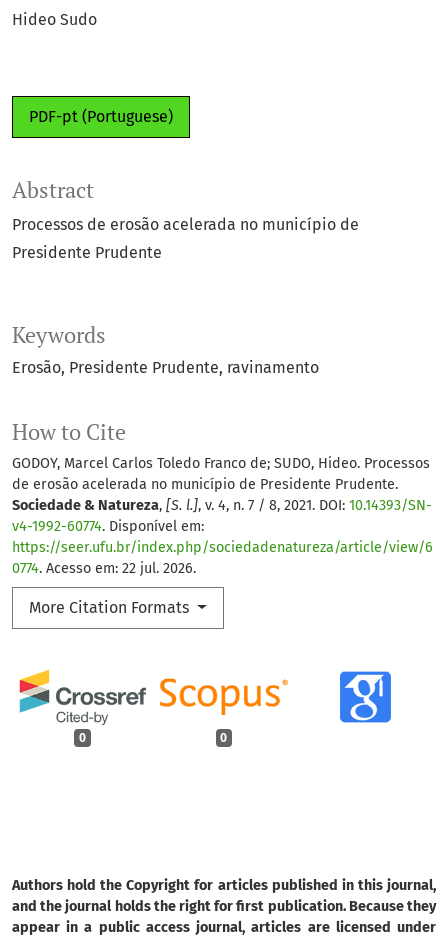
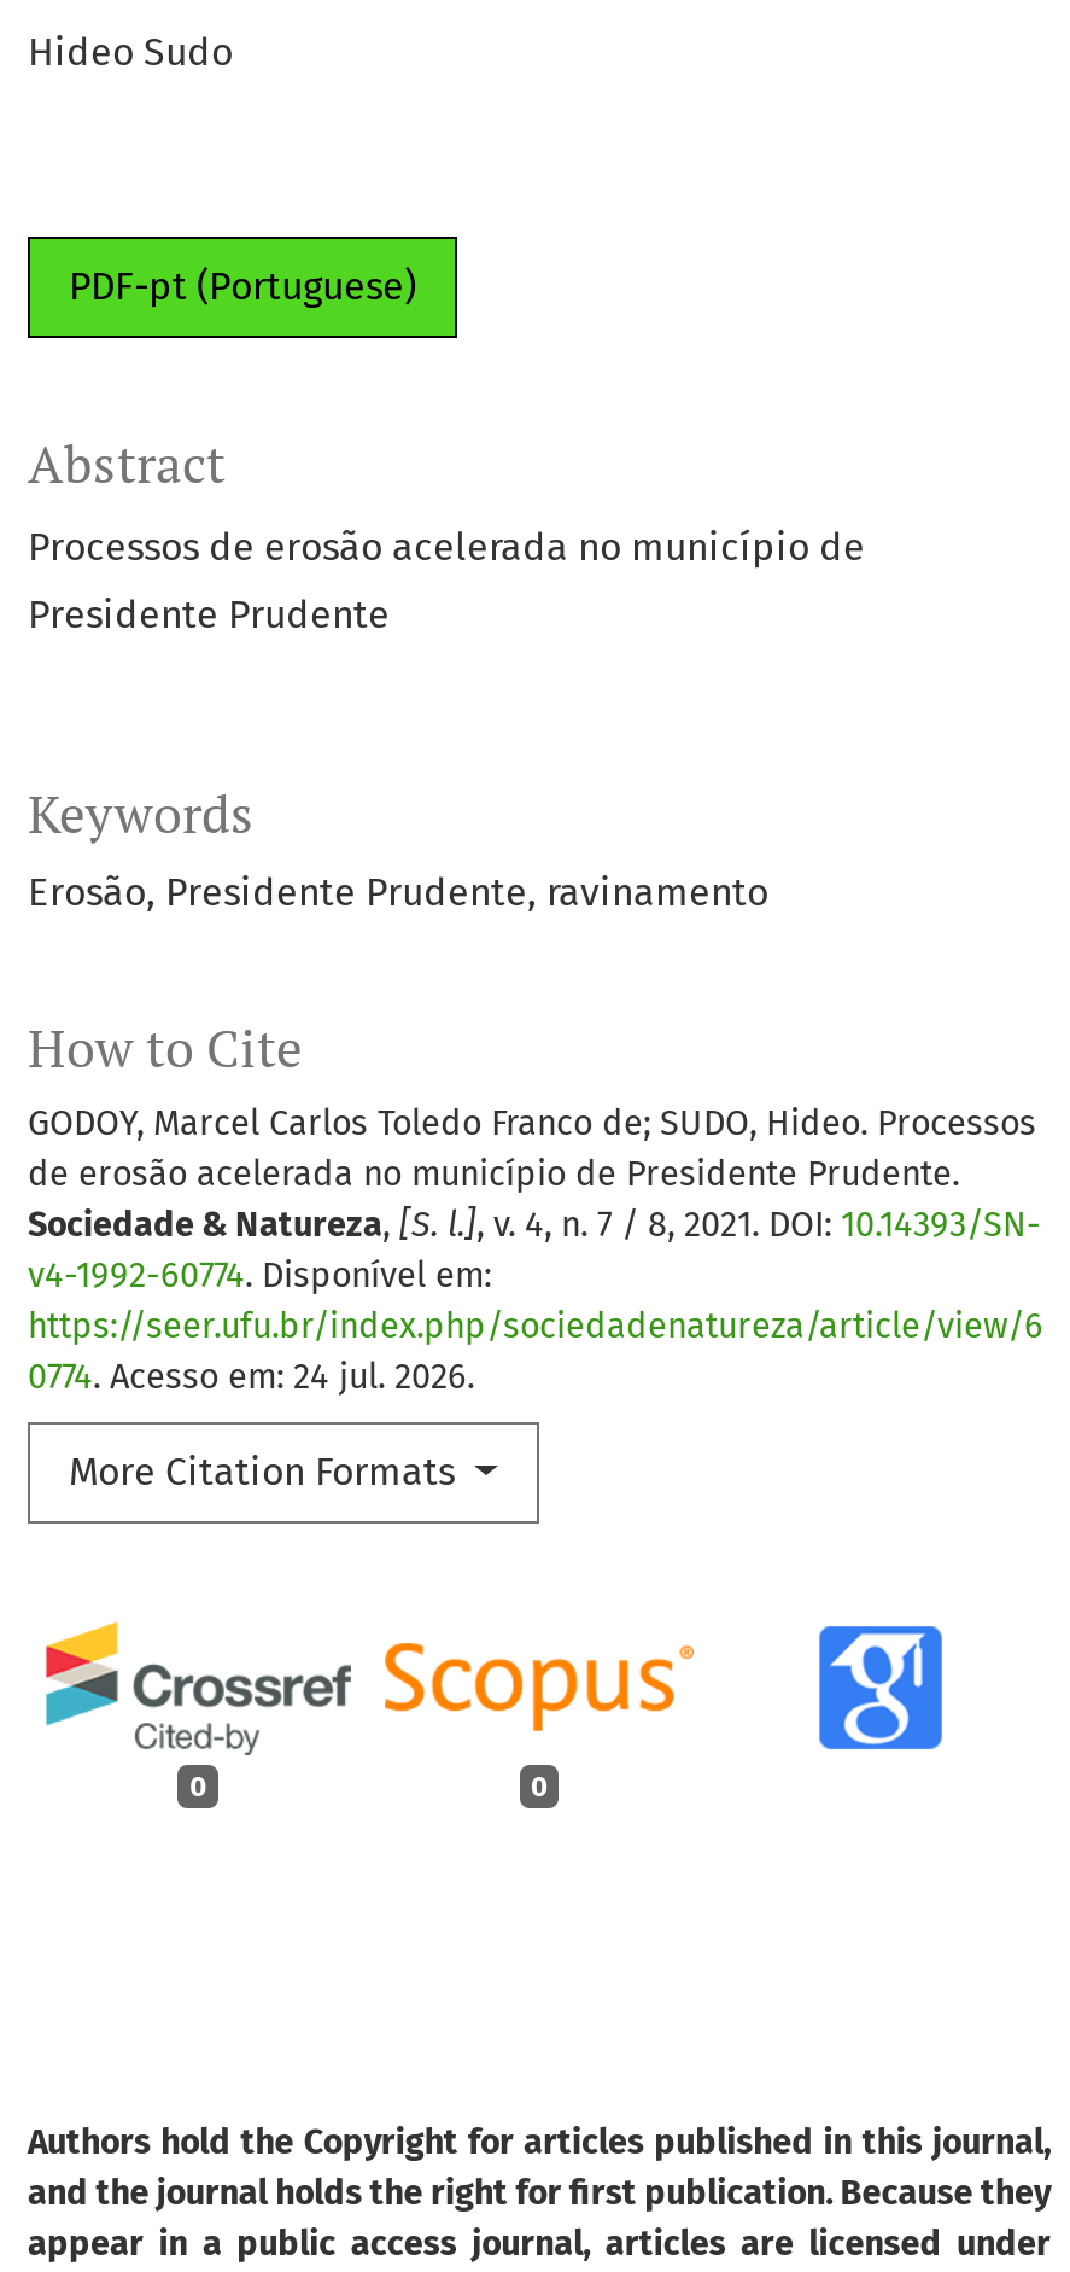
- 0774. Acesso em: 22 jul. 2026.
+ 0774. Acesso em: 24 jul. 2026.
